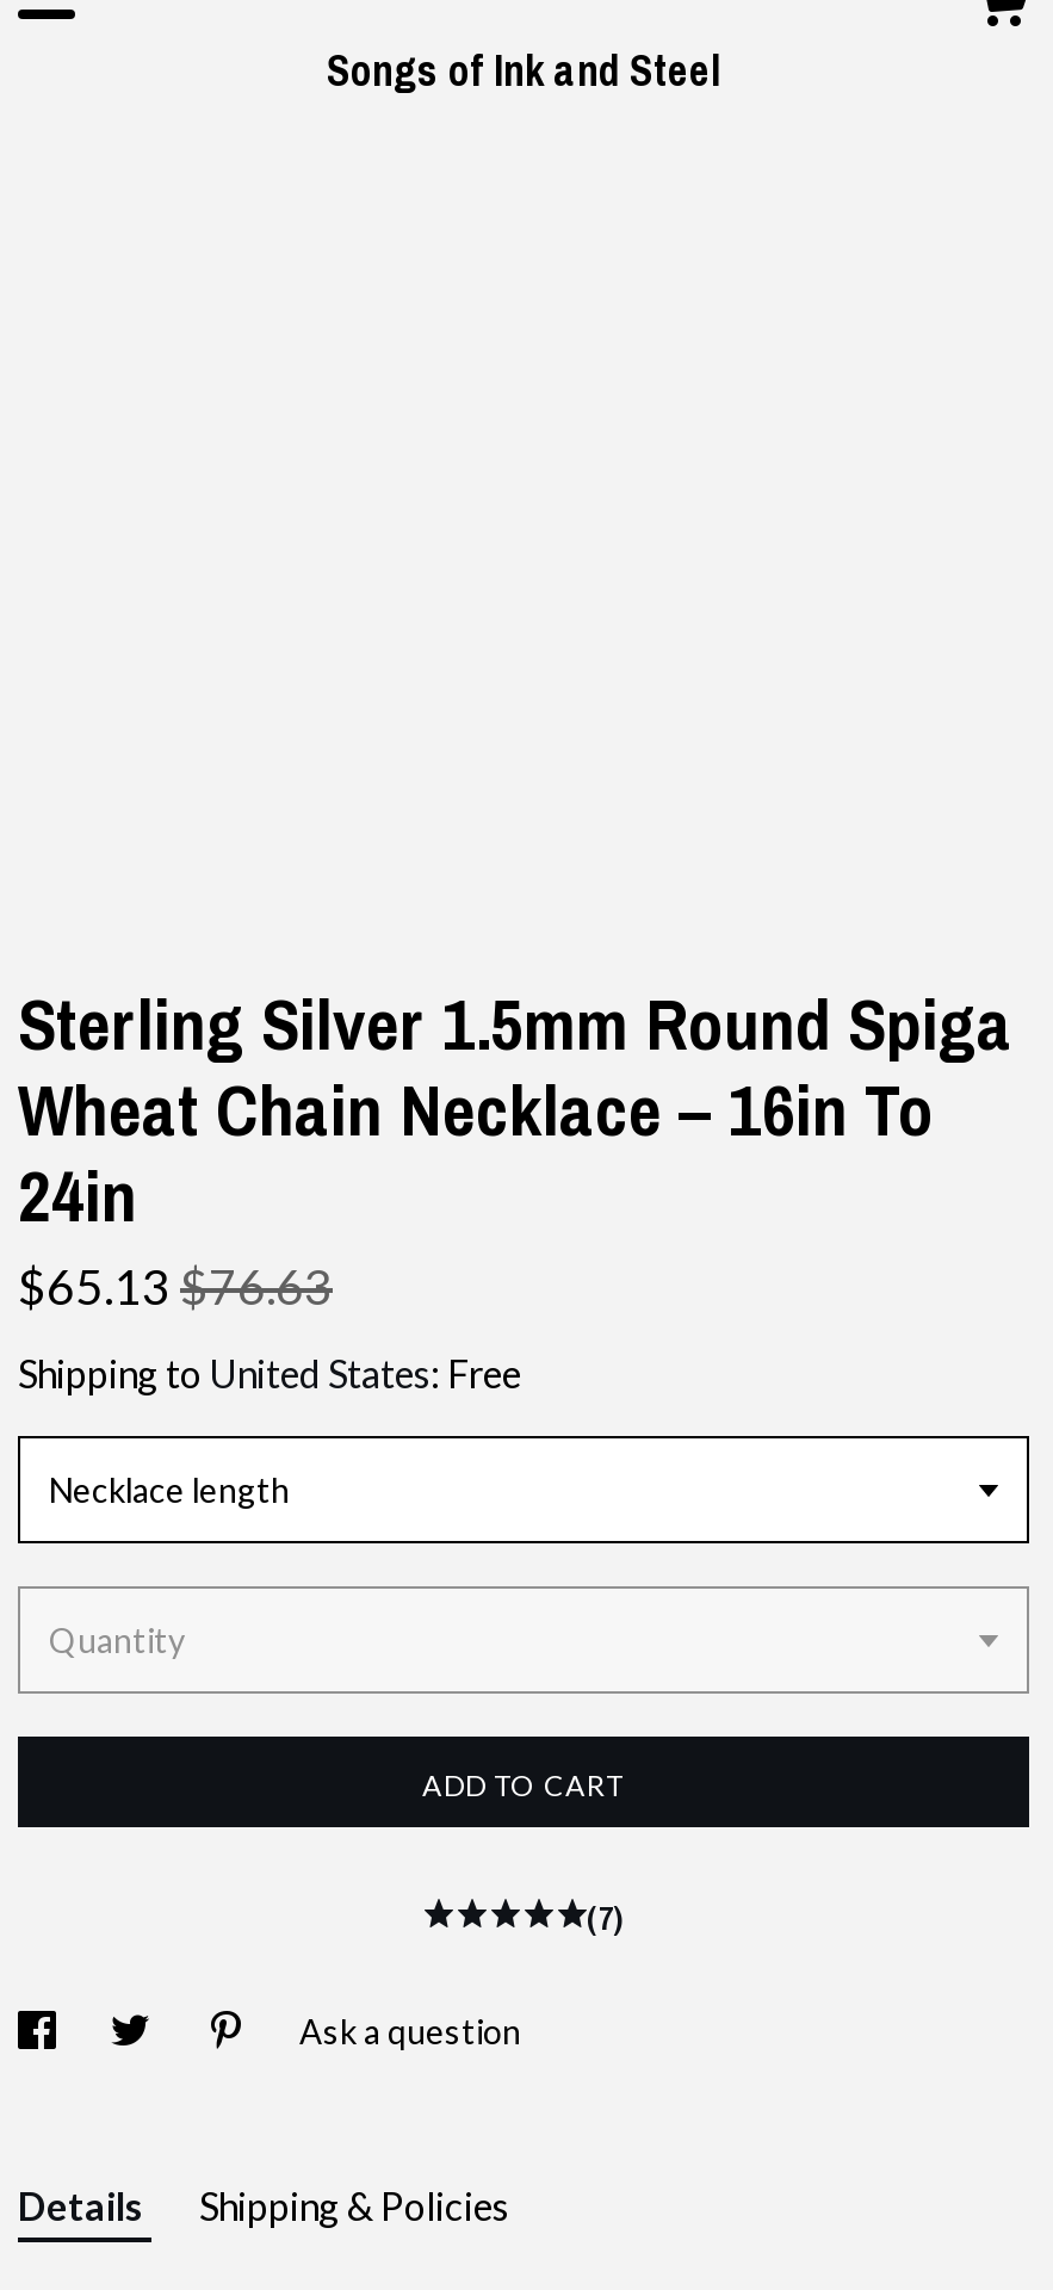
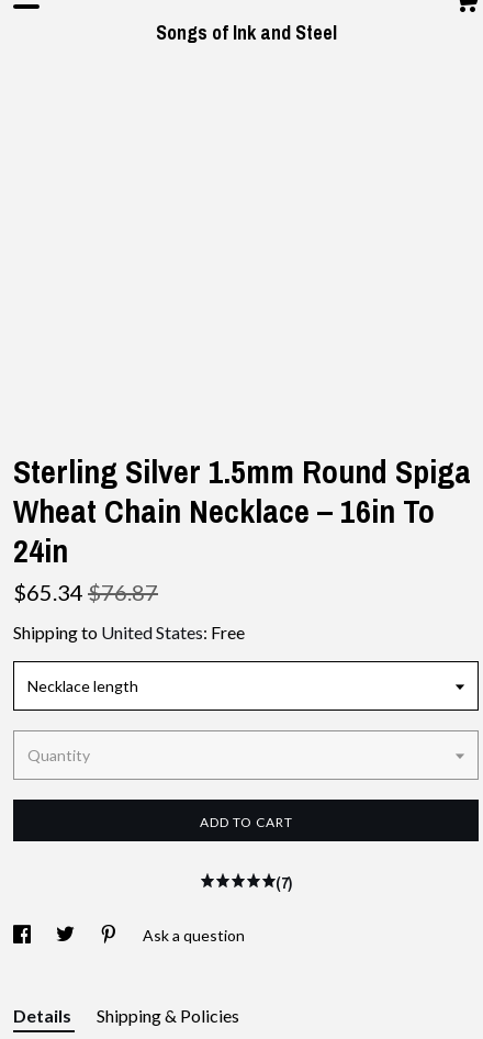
- $65.13 $76.63
+ $65.34 $76.87
